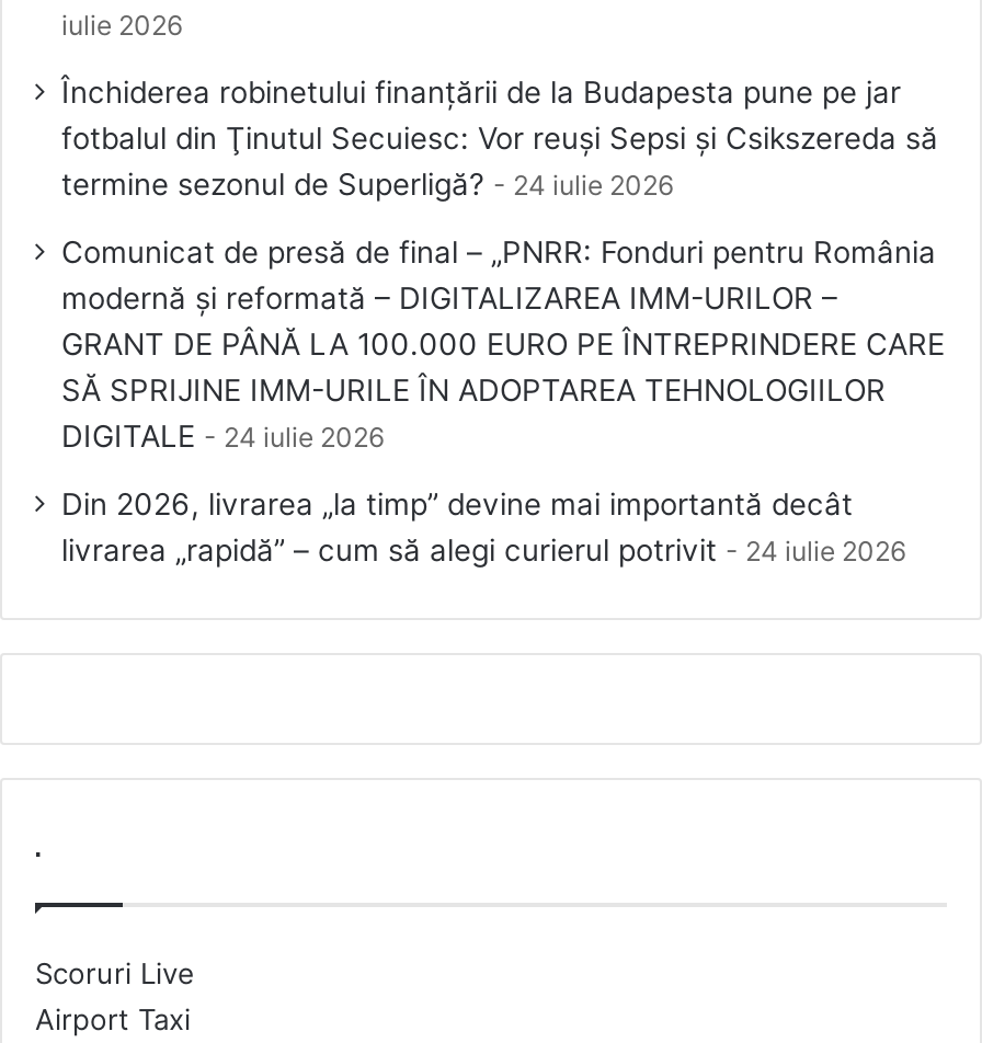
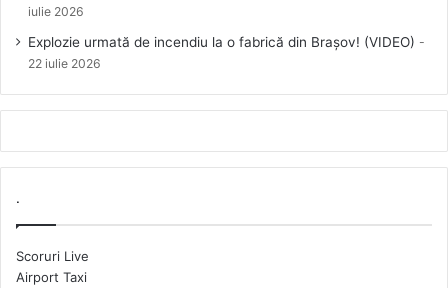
- Închiderea robinetului finanţării de la Budapesta pune pe jar
- fotbalul din Ţinutul Secuiesc: Vor reuși Sepsi și Csikszereda să
- termine sezonul de Superligă?
- 24 iulie 2026
- Comunicat de presă de final – „PNRR: Fonduri pentru România
- modernă și reformată – DIGITALIZAREA IMM-URILOR –
- GRANT DE PÂNĂ LA 100.000 EURO PE ÎNTREPRINDERE CARE
- SĂ SPRIJINE IMM-URILE ÎN ADOPTAREA TEHNOLOGIILOR
- DIGITALE
- 24 iulie 2026
- Din 2026, livrarea „la timp” devine mai importantă decât
- livrarea „rapidă” – cum să alegi curierul potrivit
- 24 iulie 2026
+ Explozie urmată de incendiu la o fabrică din Brașov! (VIDEO)
+ 22 iulie 2026
